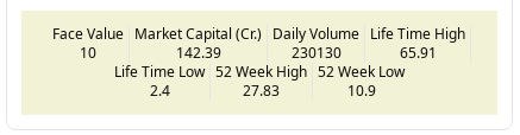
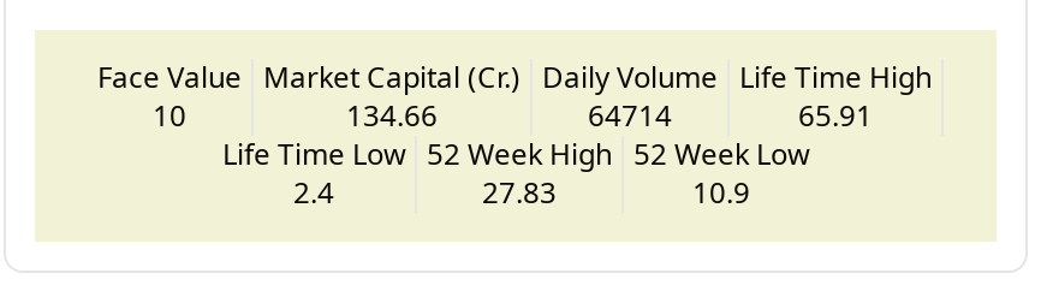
- 142.39
+ 134.66

- 230130
+ 64714
